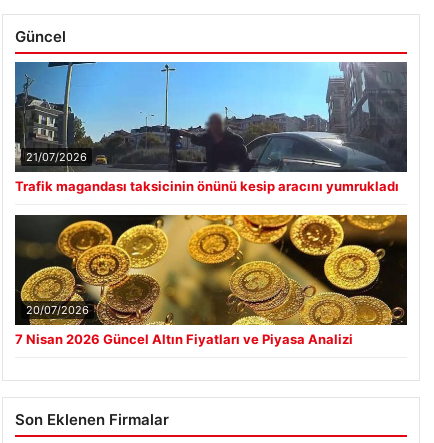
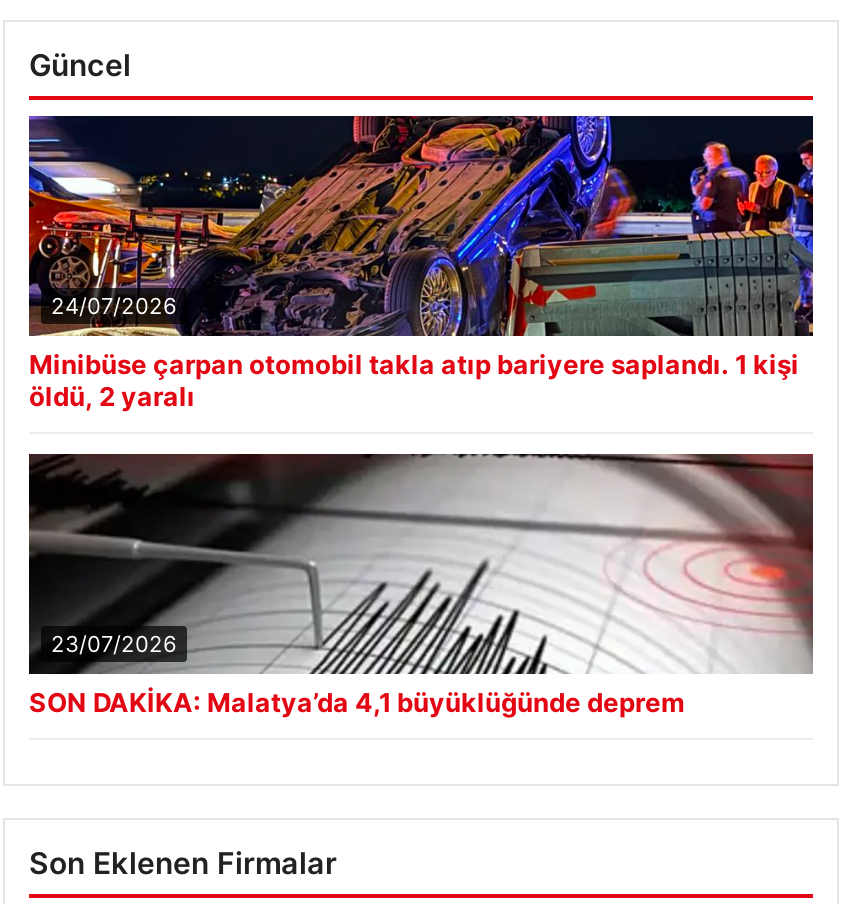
- [image]
- 21/07/2026
+ [image]
+ 24/07/2026

- Trafik magandası taksicinin önünü kesip aracını yumrukladı
+ Minibüse çarpan otomobil takla atıp bariyere saplandı. 1 kişi
+ öldü, 2 yaralı

- [image]
- 20/07/2026
+ [image]
+ 23/07/2026

- 7 Nisan 2026 Güncel Altın Fiyatları ve Piyasa Analizi
+ SON DAKİKA: Malatya’da 4,1 büyüklüğünde deprem
